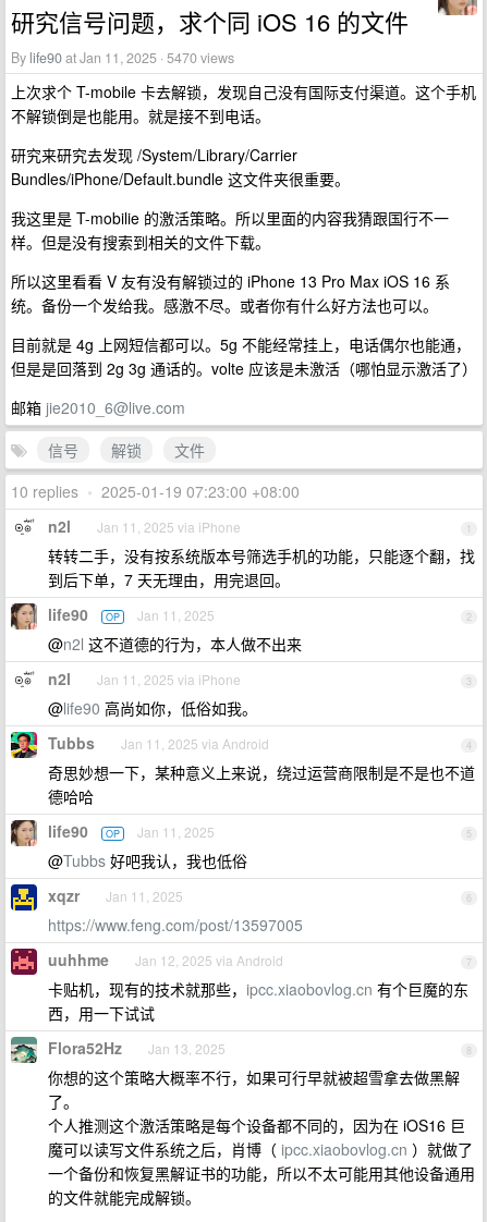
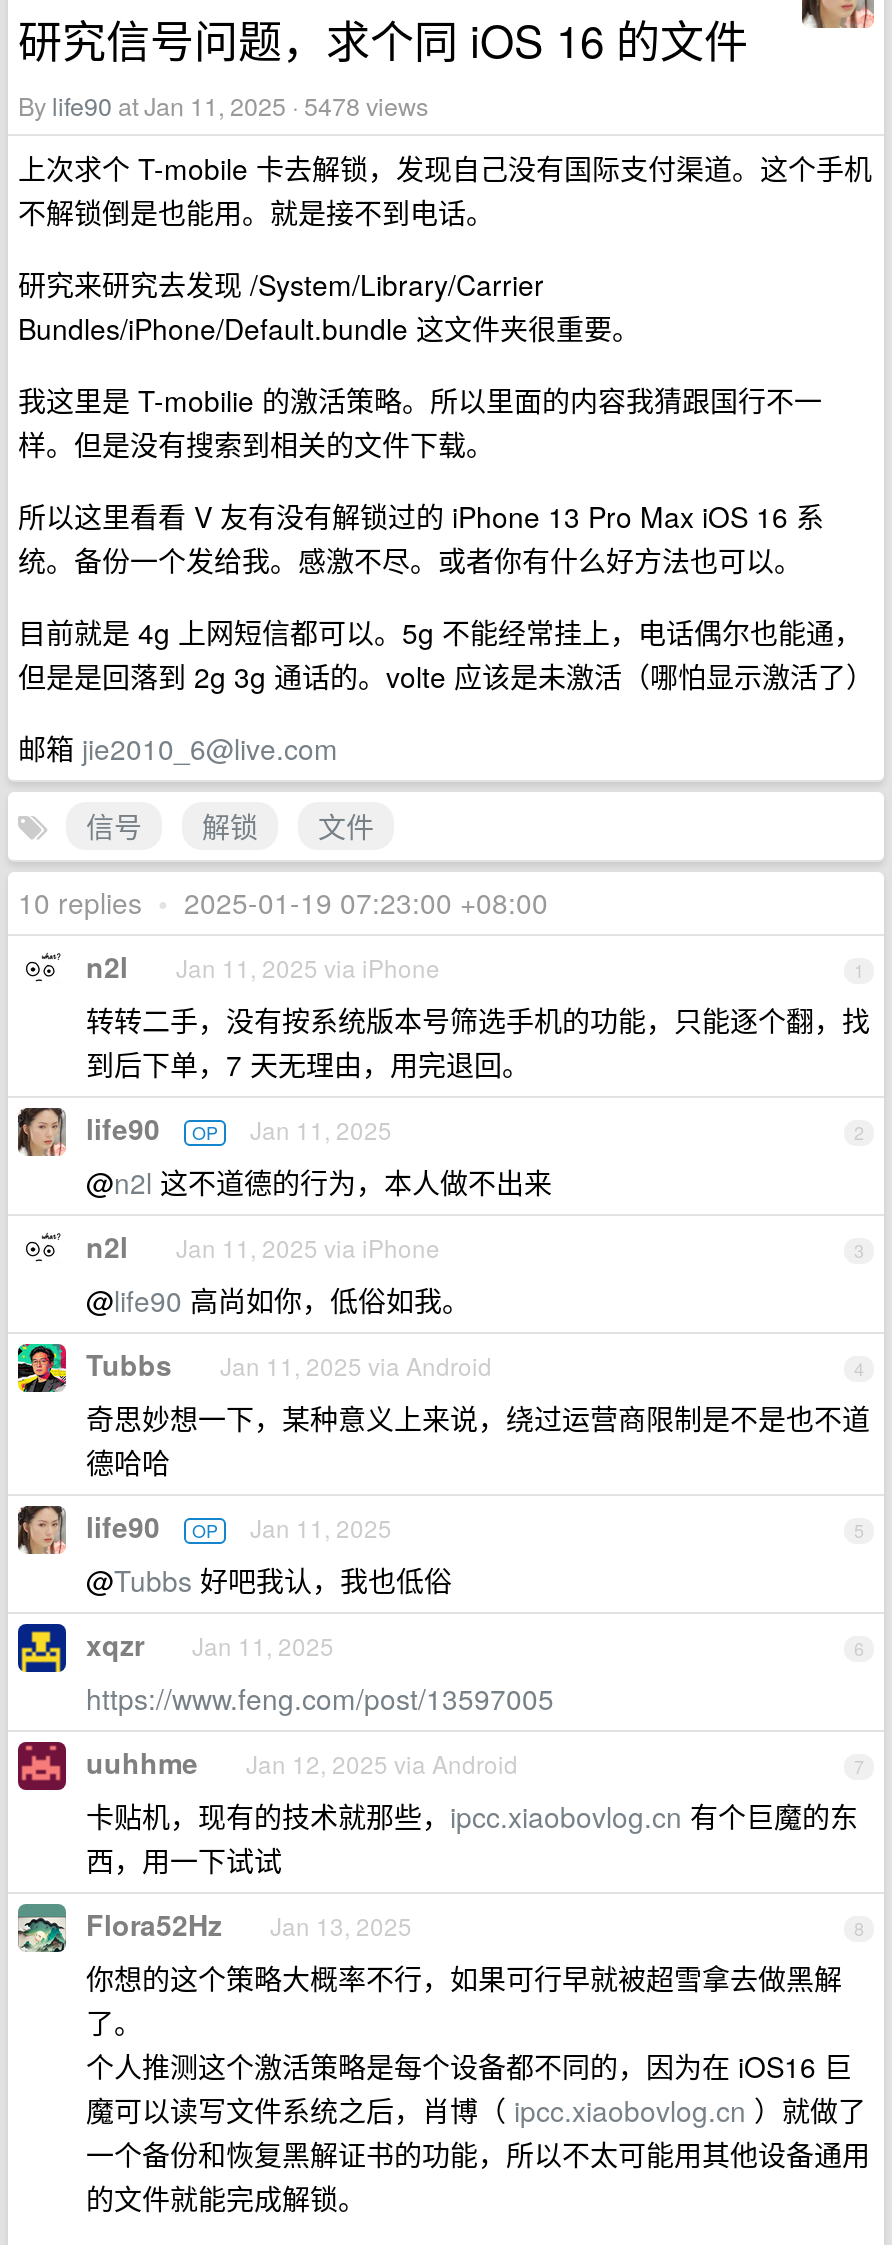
- By life90 at Jan 11, 2025 · 5470 views
+ By life90 at Jan 11, 2025 · 5478 views
